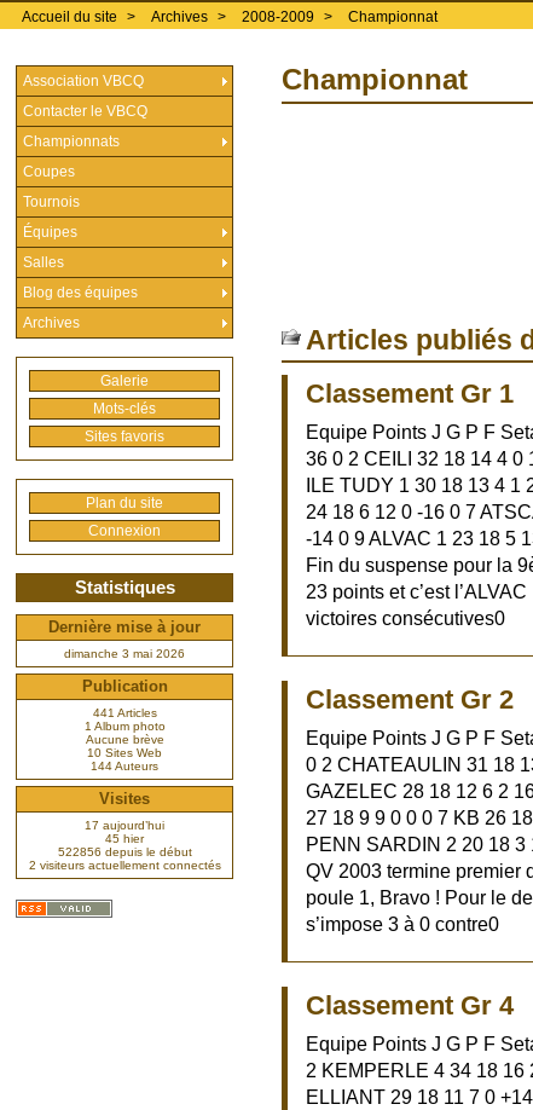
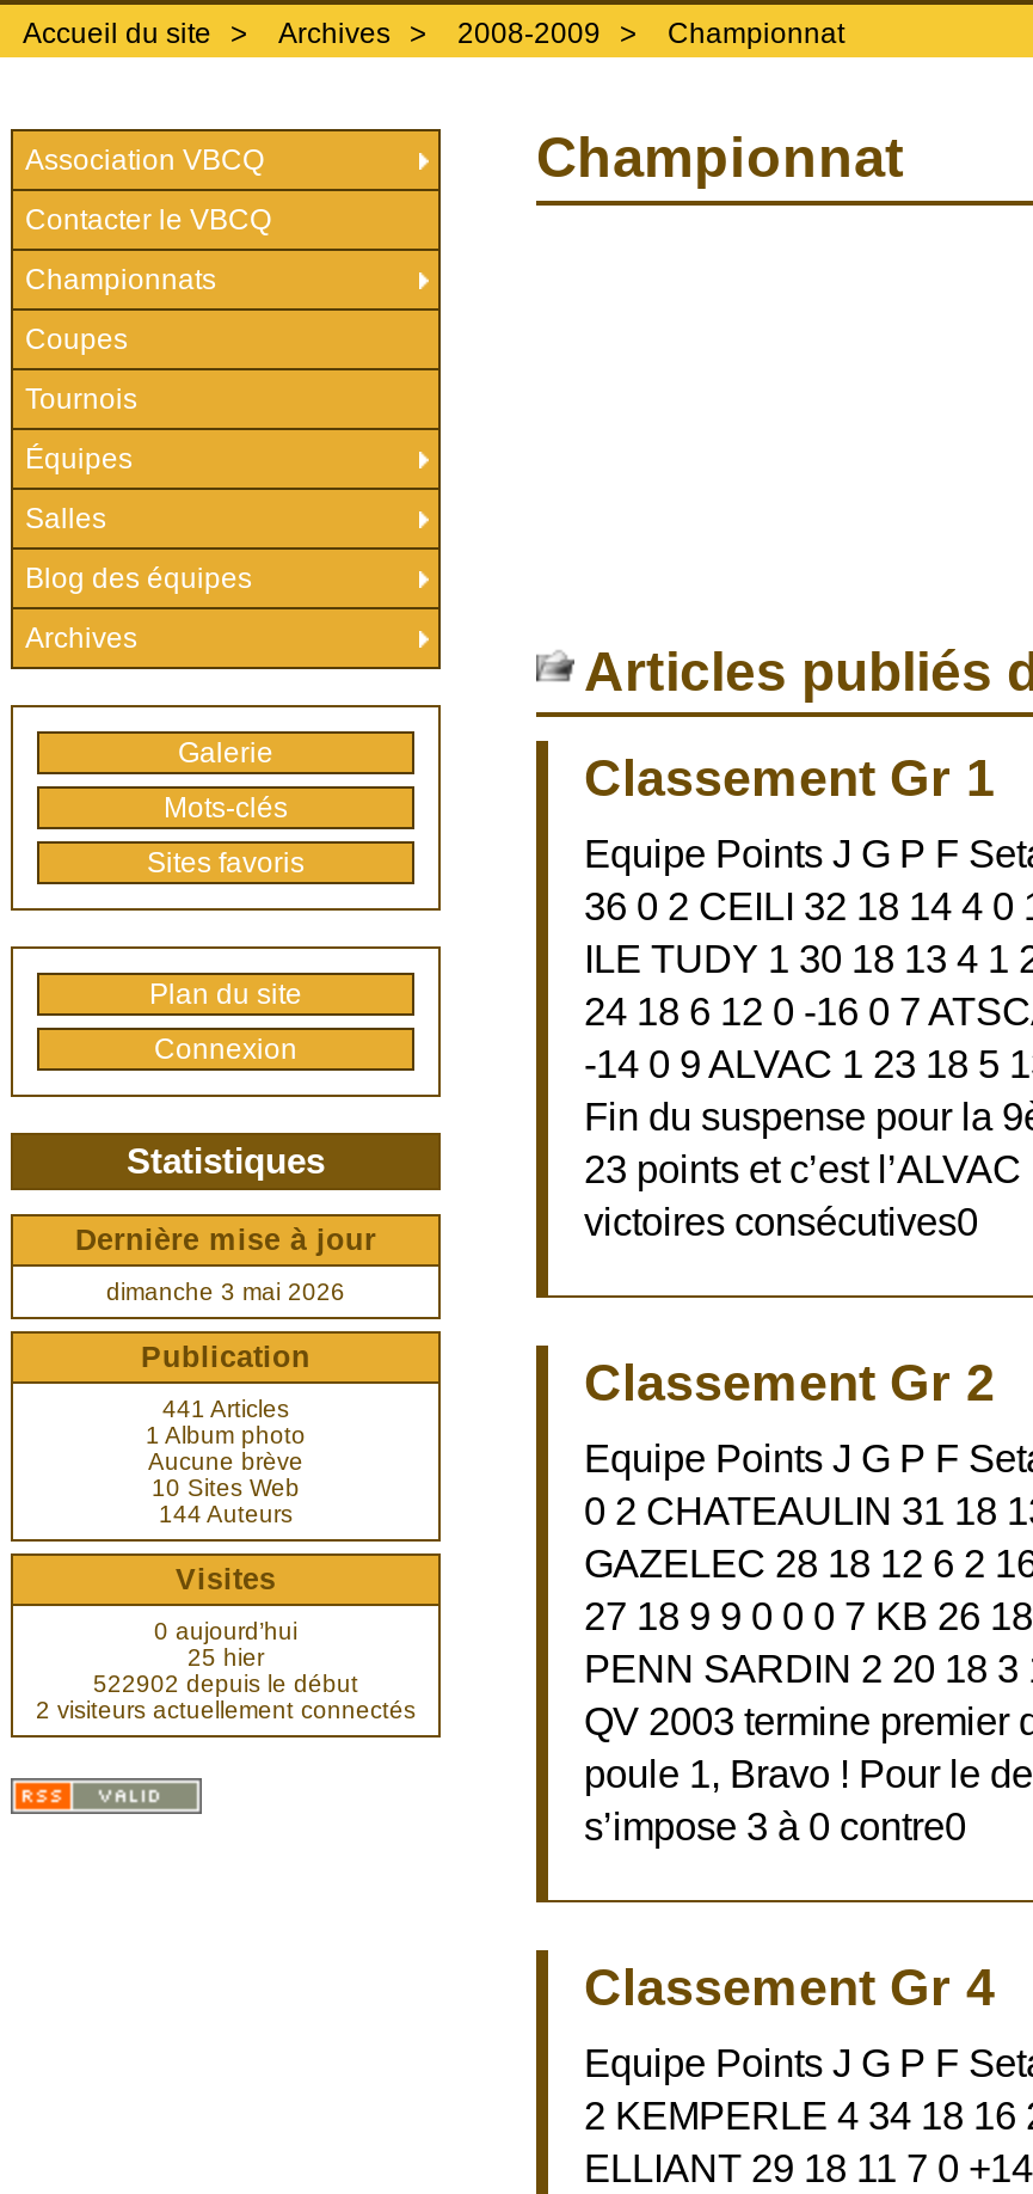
- 17 aujourd’hui
+ 0 aujourd’hui

- 45 hier
+ 25 hier

- 522856 depuis le début
+ 522902 depuis le début
